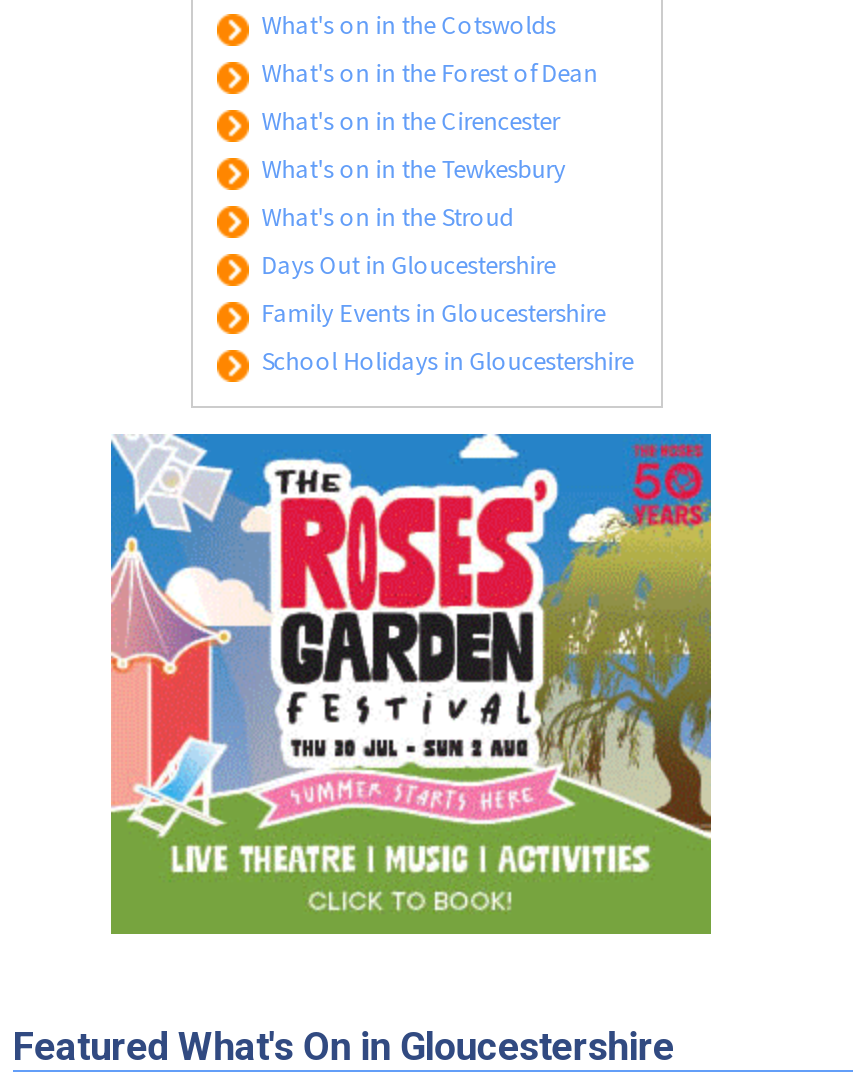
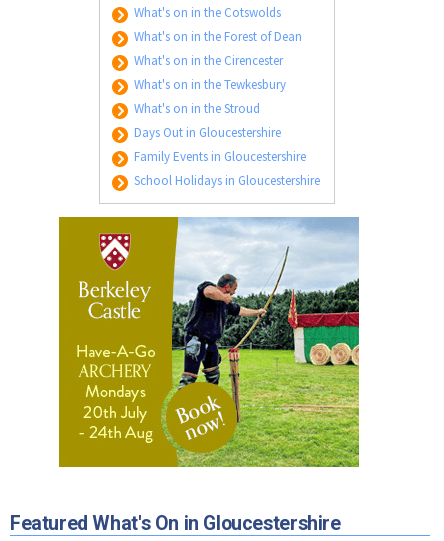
- [image]
+ [image]
